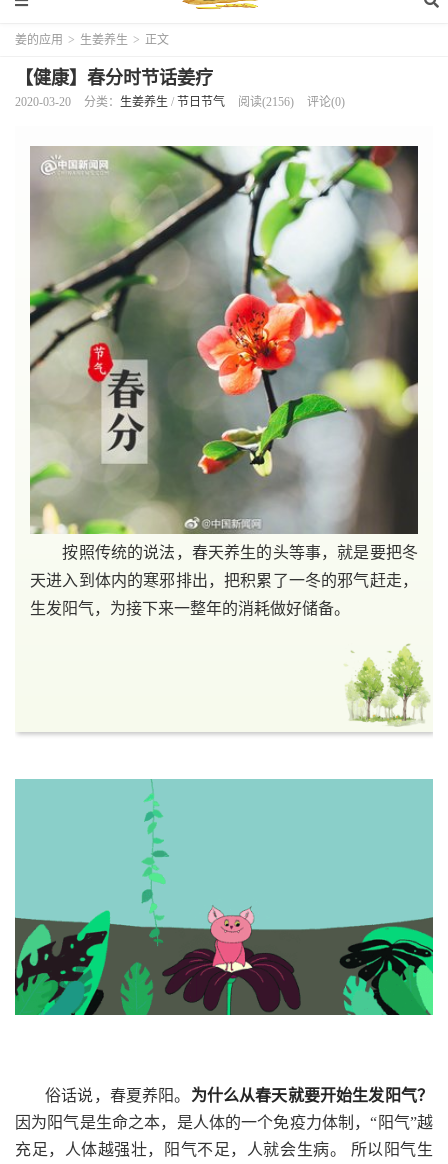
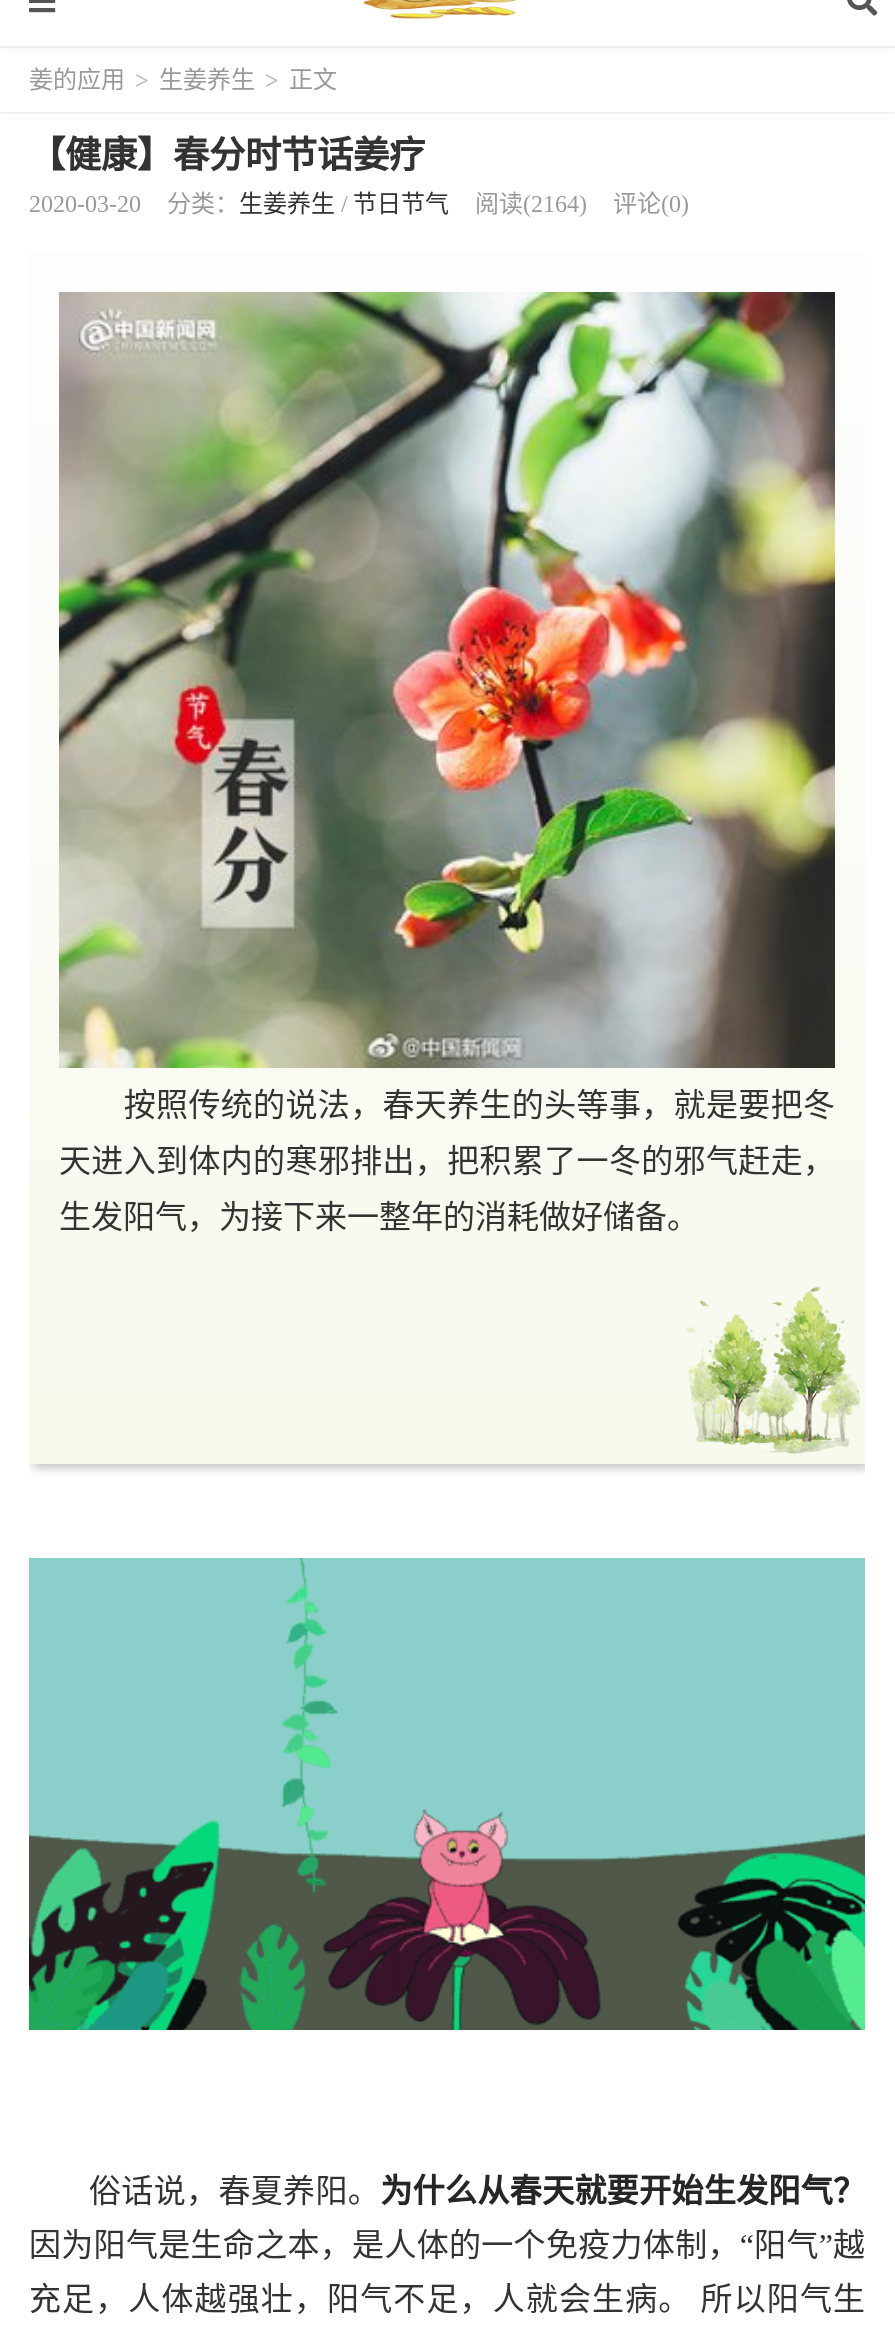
- 2020-03-20 分类：生姜养生/节日节气 阅读(2156) 评论(0)
+ 2020-03-20 分类：生姜养生/节日节气 阅读(2164) 评论(0)
